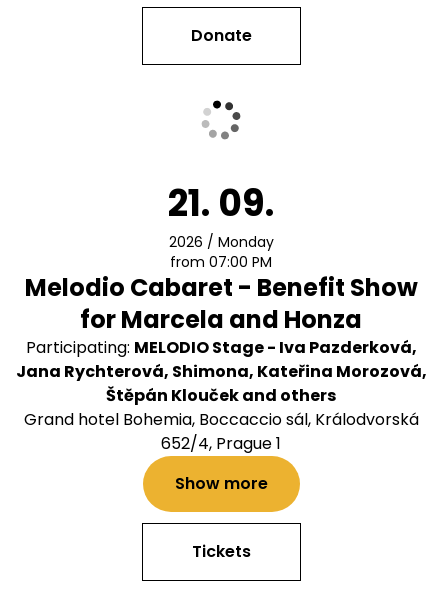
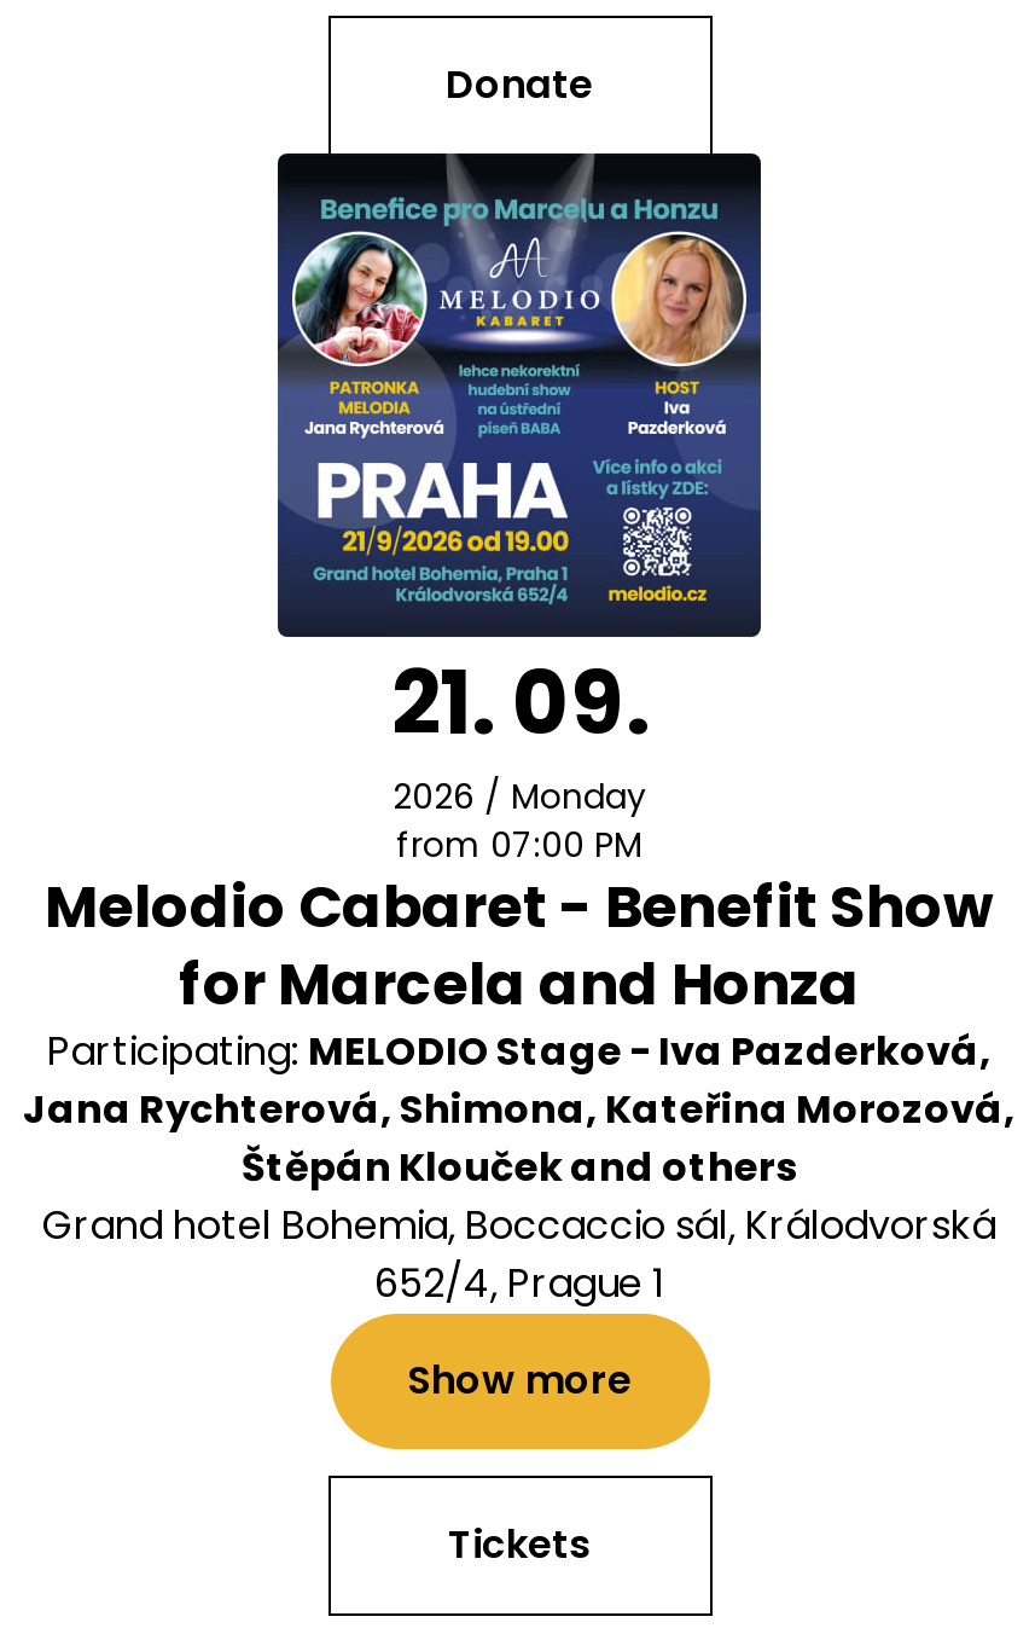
+ [image]
